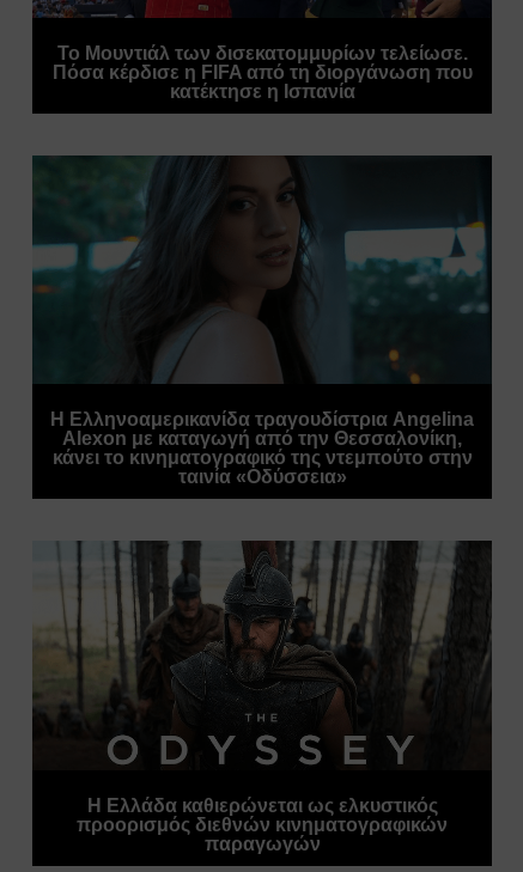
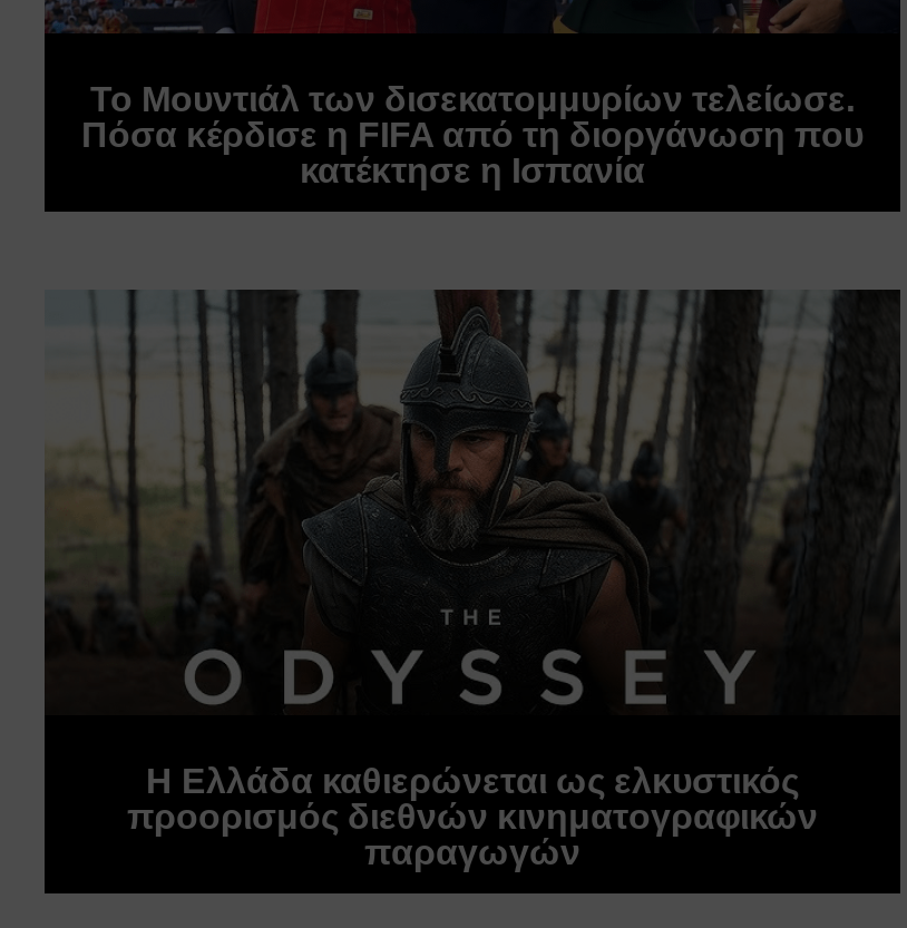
- [image]
- Η Ελληνοαμερικανίδα τραγουδίστρια Angelina
- Alexon με καταγωγή από την Θεσσαλονίκη,
- κάνει το κινηματογραφικό της ντεμπούτο στην
- ταινία «Οδύσσεια»
